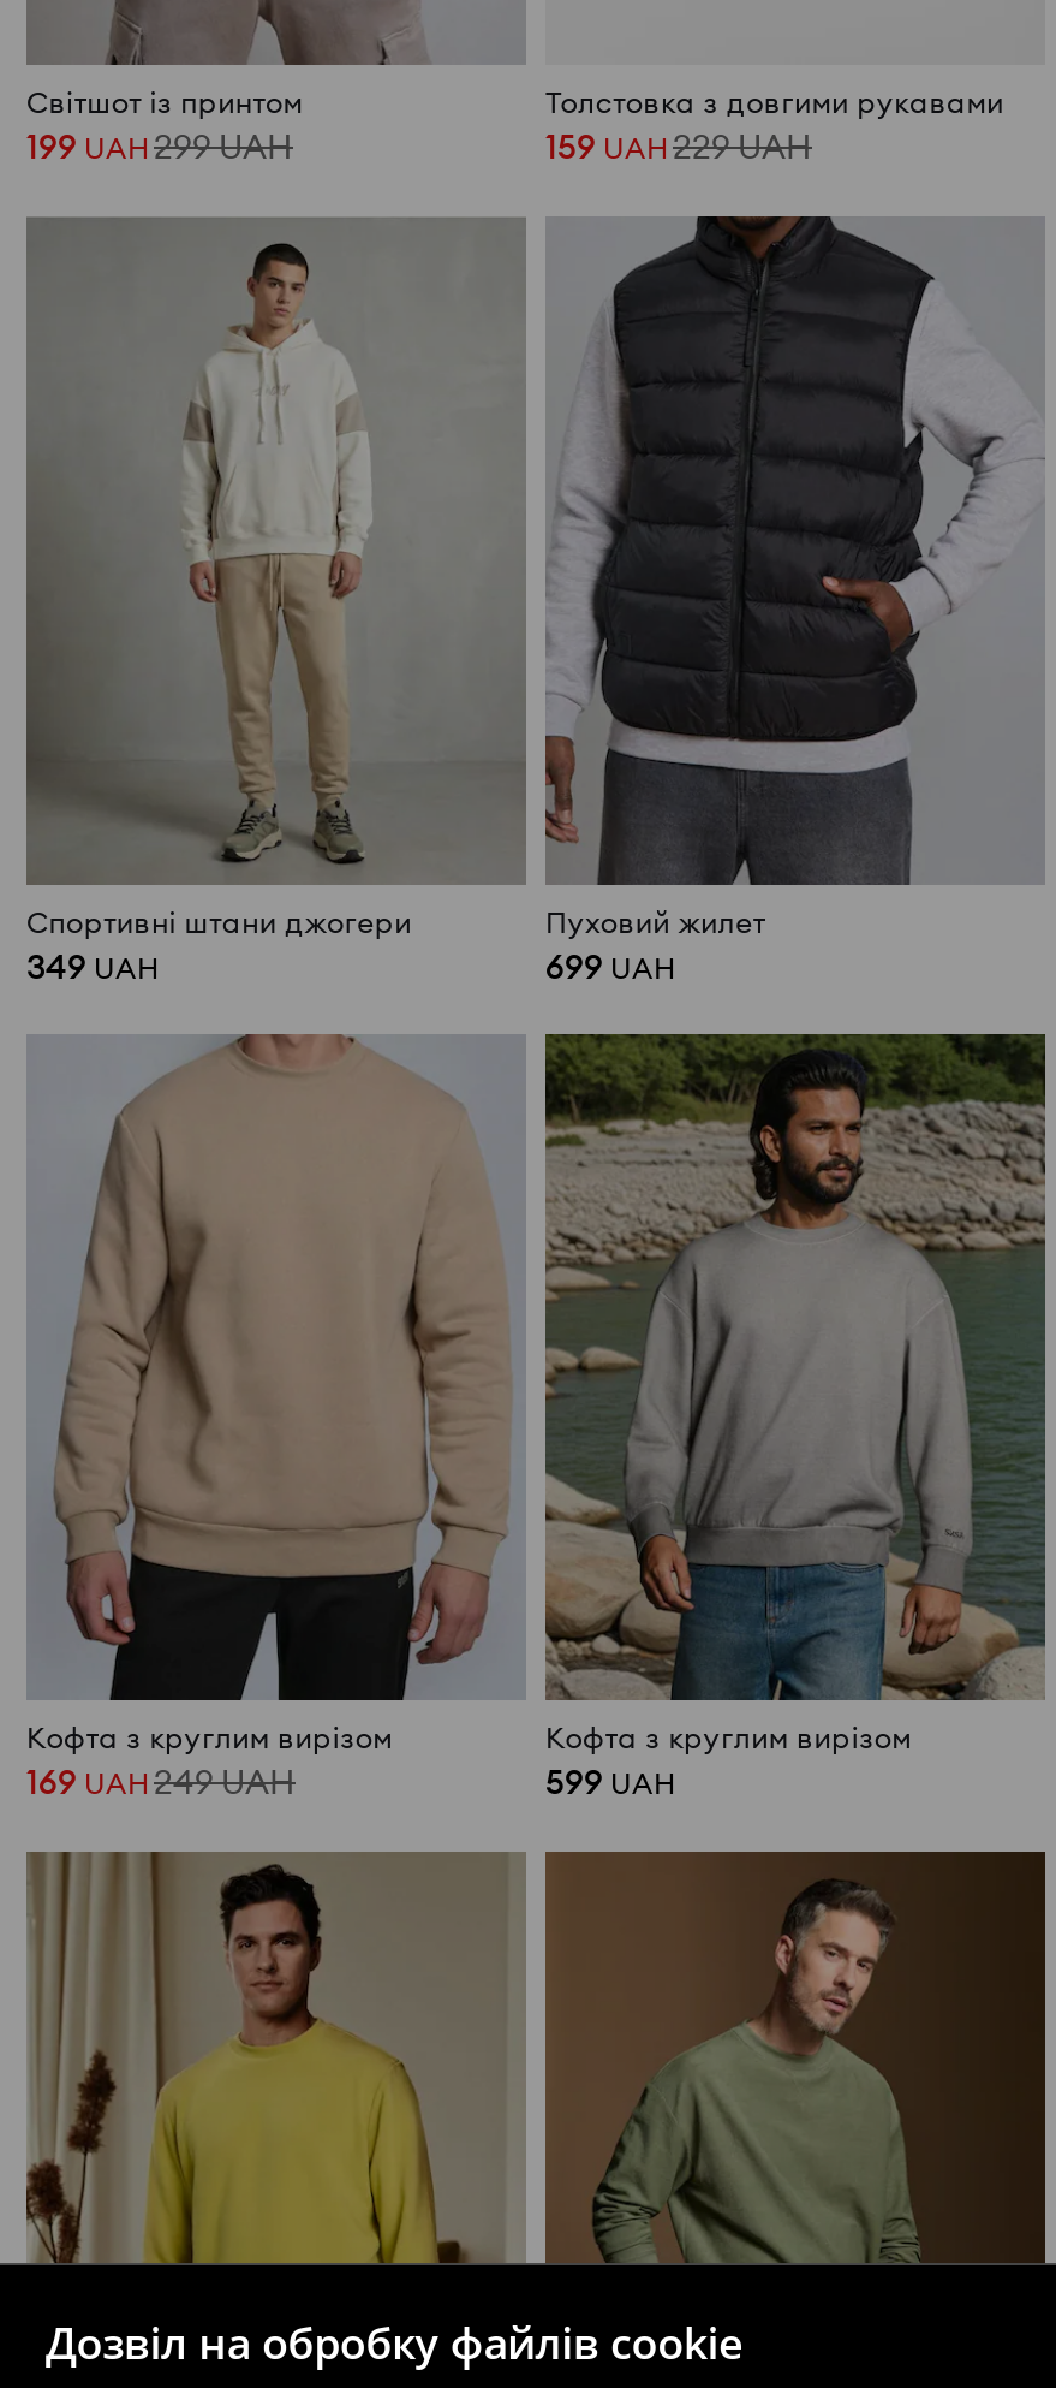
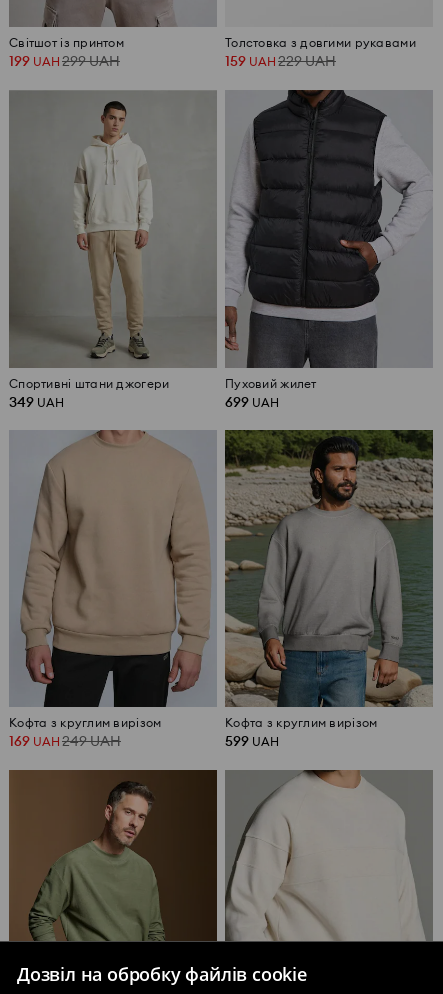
- [image]
+ [image]

- [image]
+ [image]
